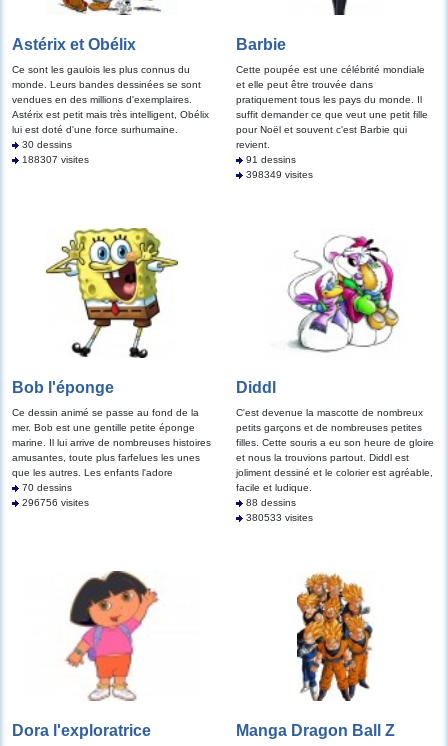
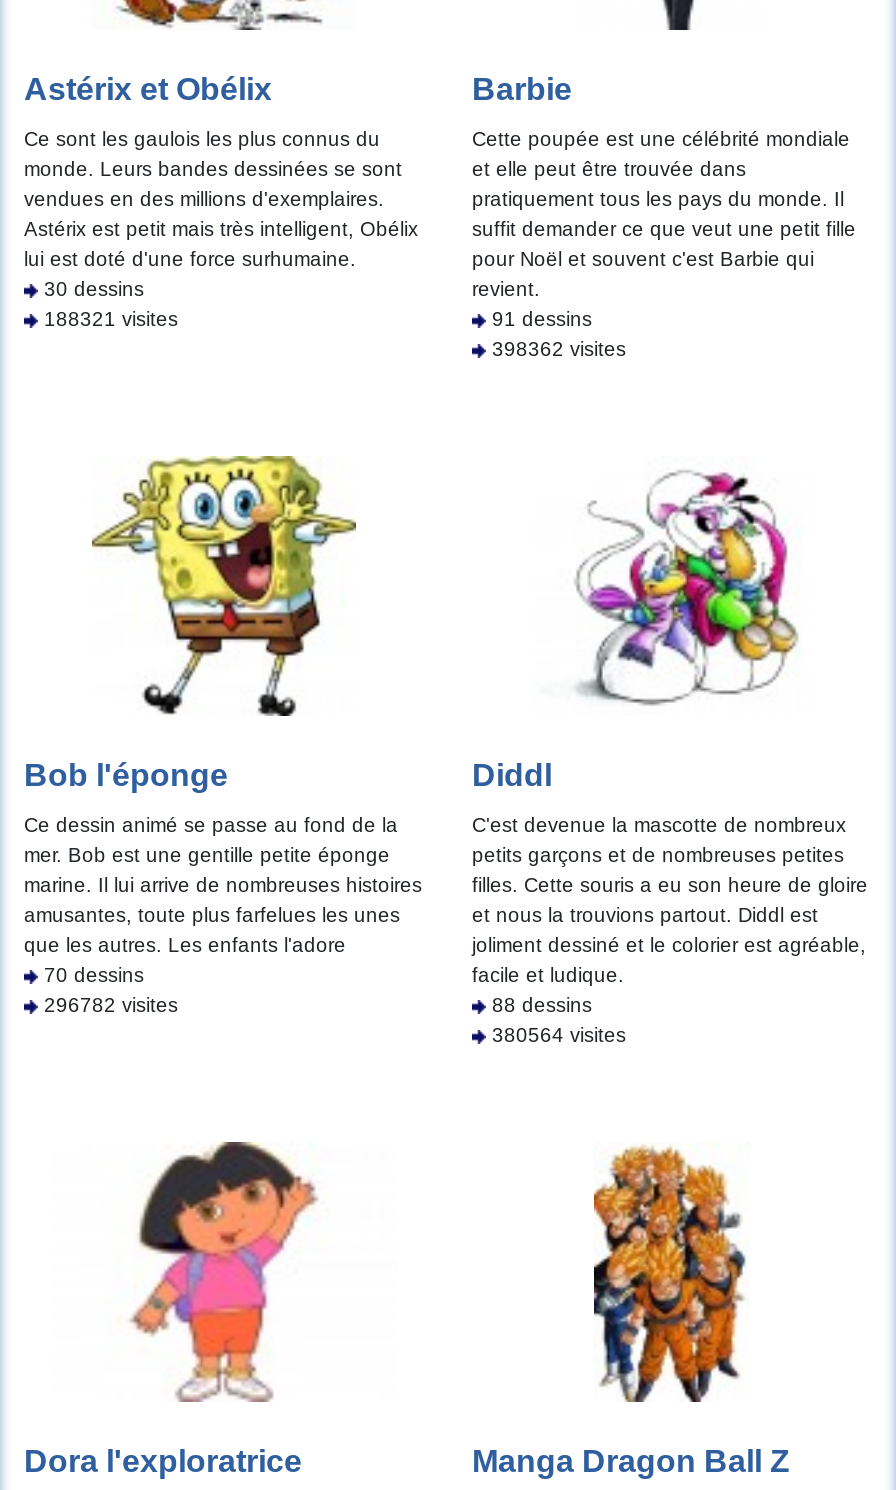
- 188307 visites
+ 188321 visites

- 398349 visites
+ 398362 visites

- 296756 visites
+ 296782 visites

- 380533 visites
+ 380564 visites
